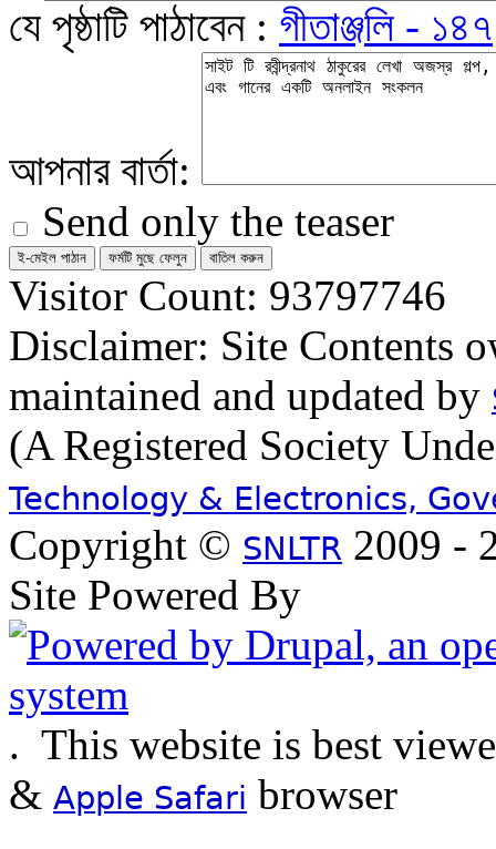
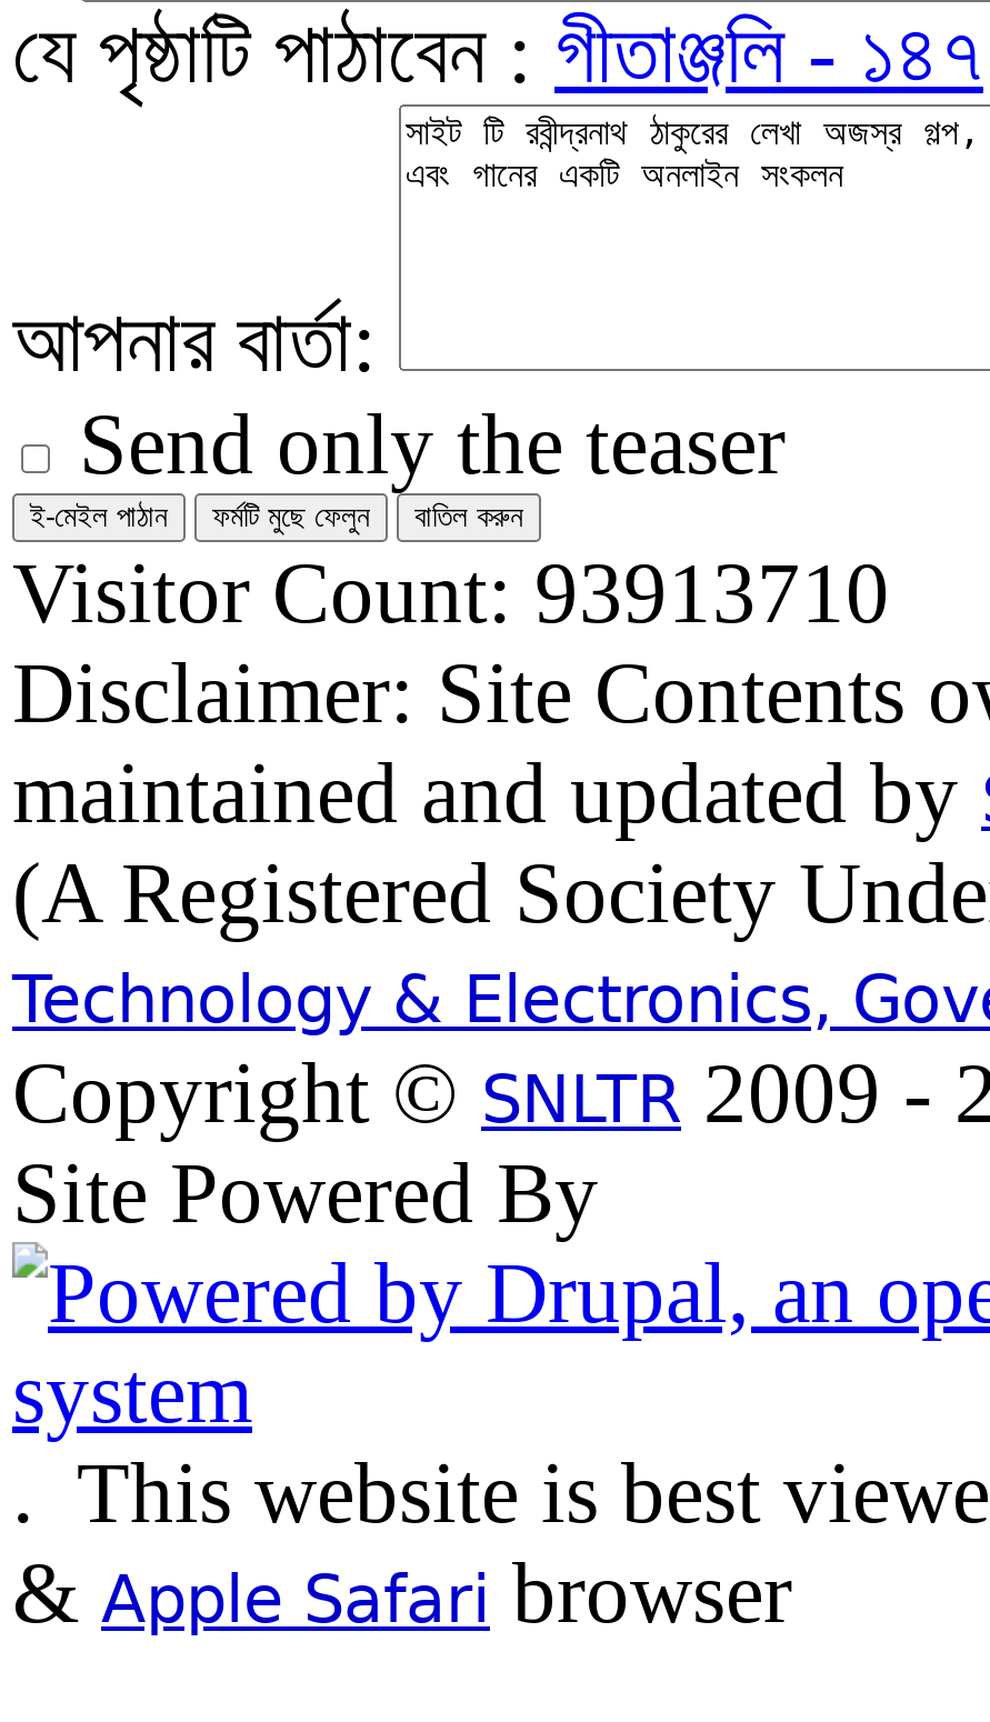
- Visitor Count: 93797746
+ Visitor Count: 93913710
